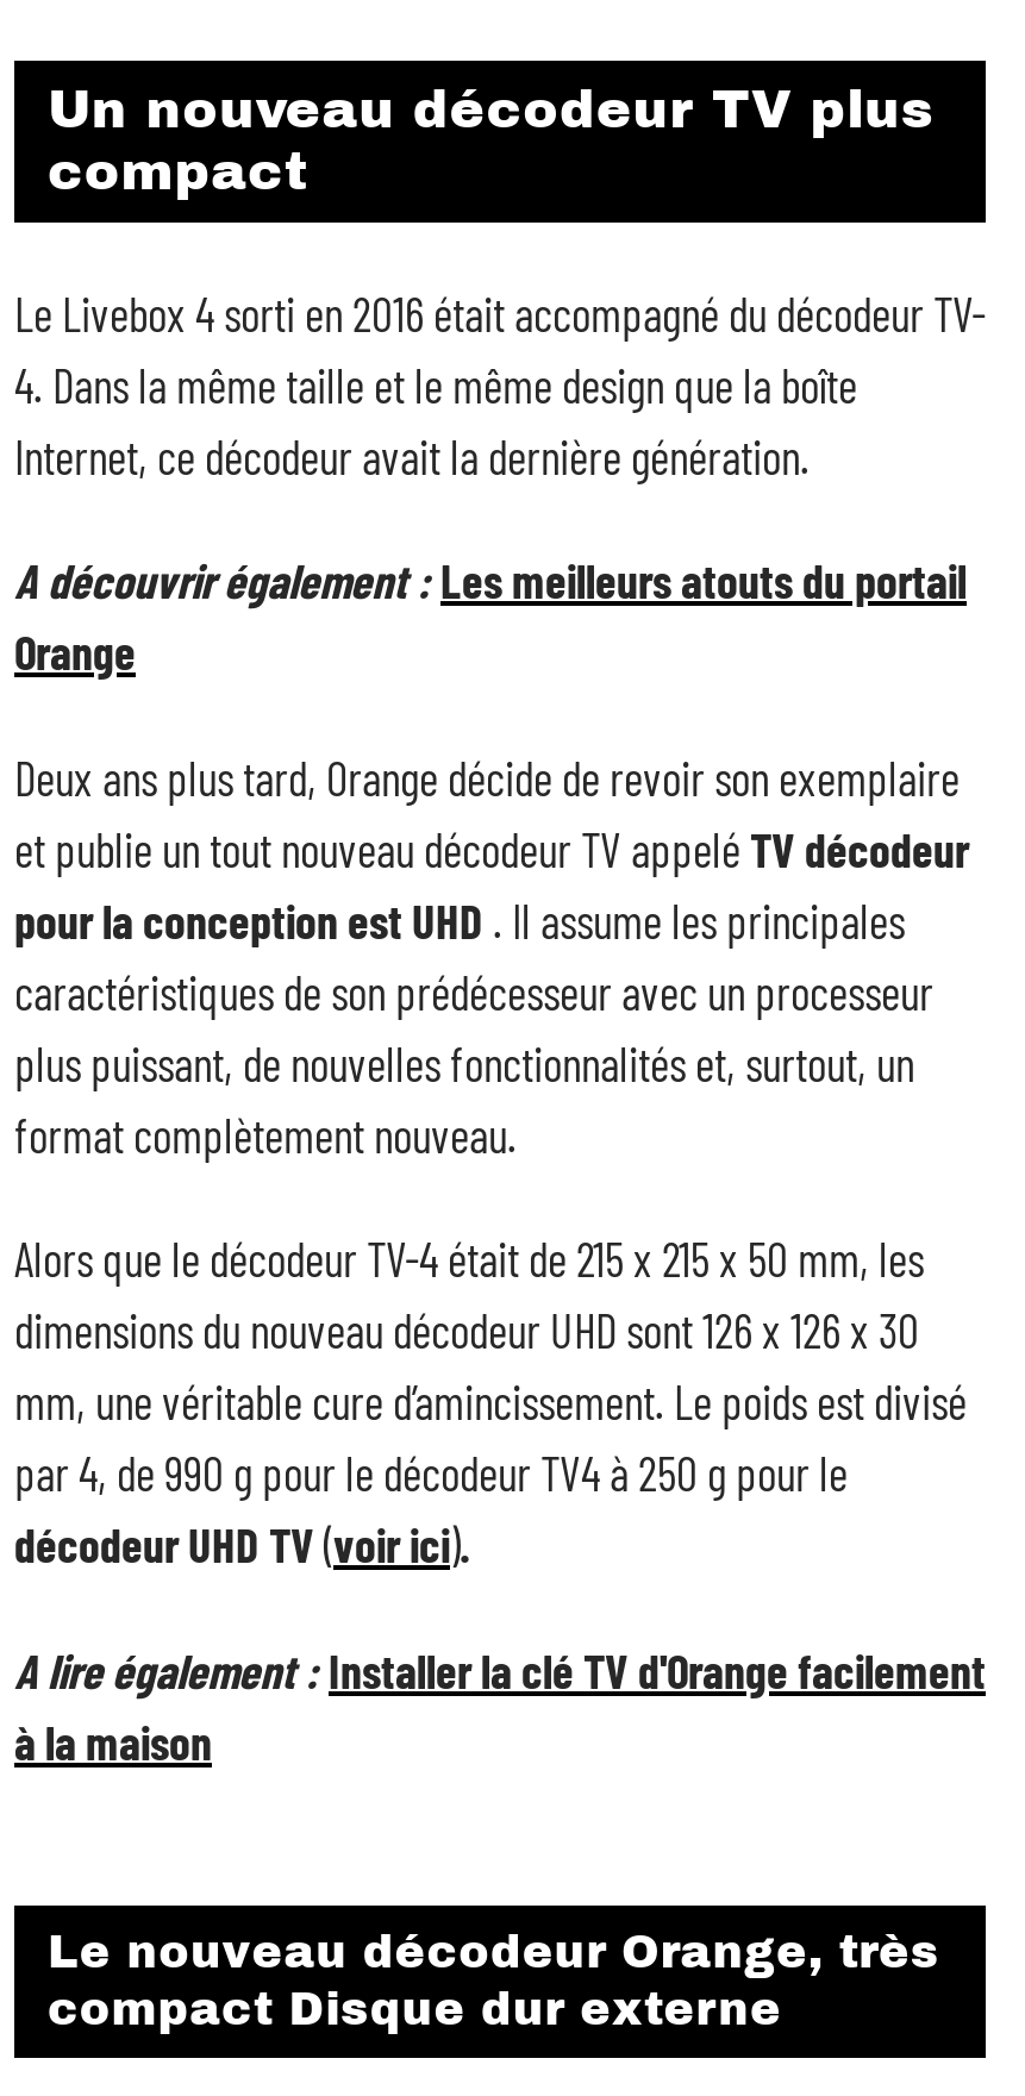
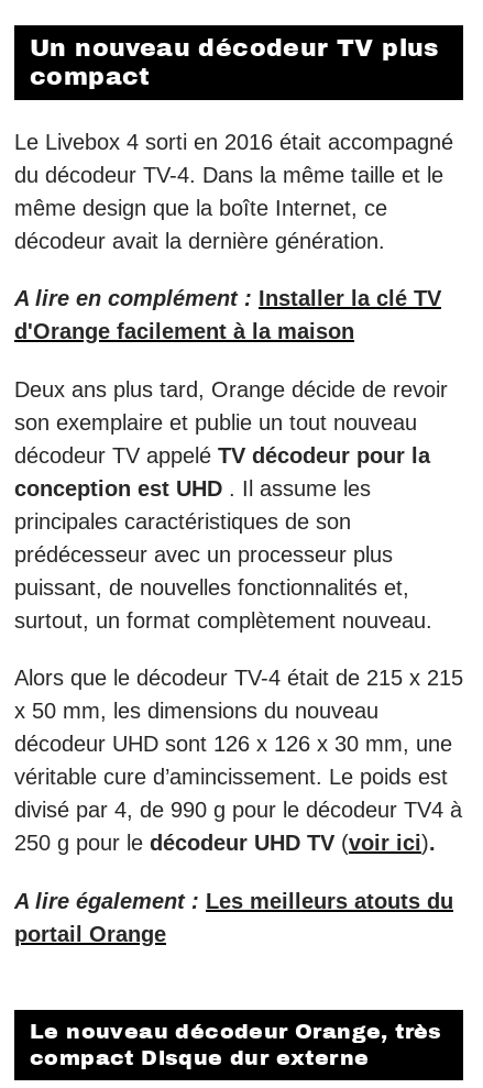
- A découvrir également : Les meilleurs atouts du portail
- Orange
+ A lire en complément : Installer la clé TV
+ d'Orange facilement à la maison

- A lire également : Installer la clé TV d'Orange facilement
- à la maison
+ A lire également : Les meilleurs atouts du
+ portail Orange
